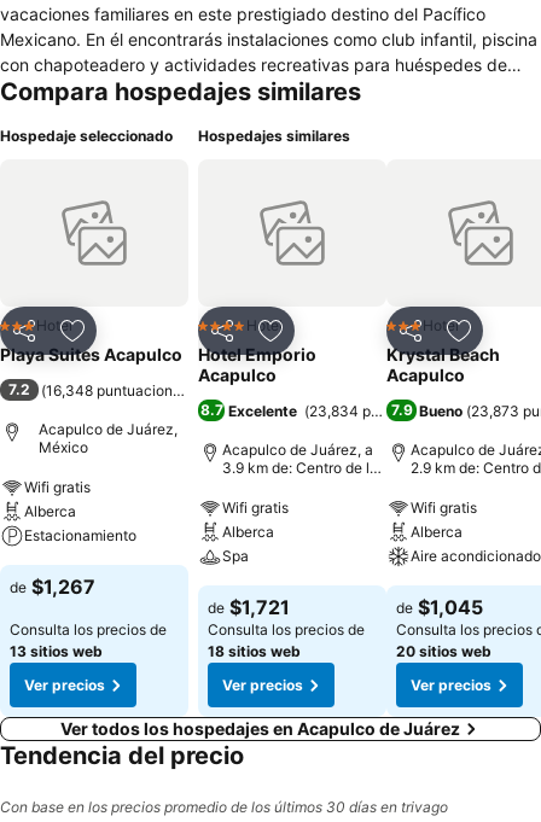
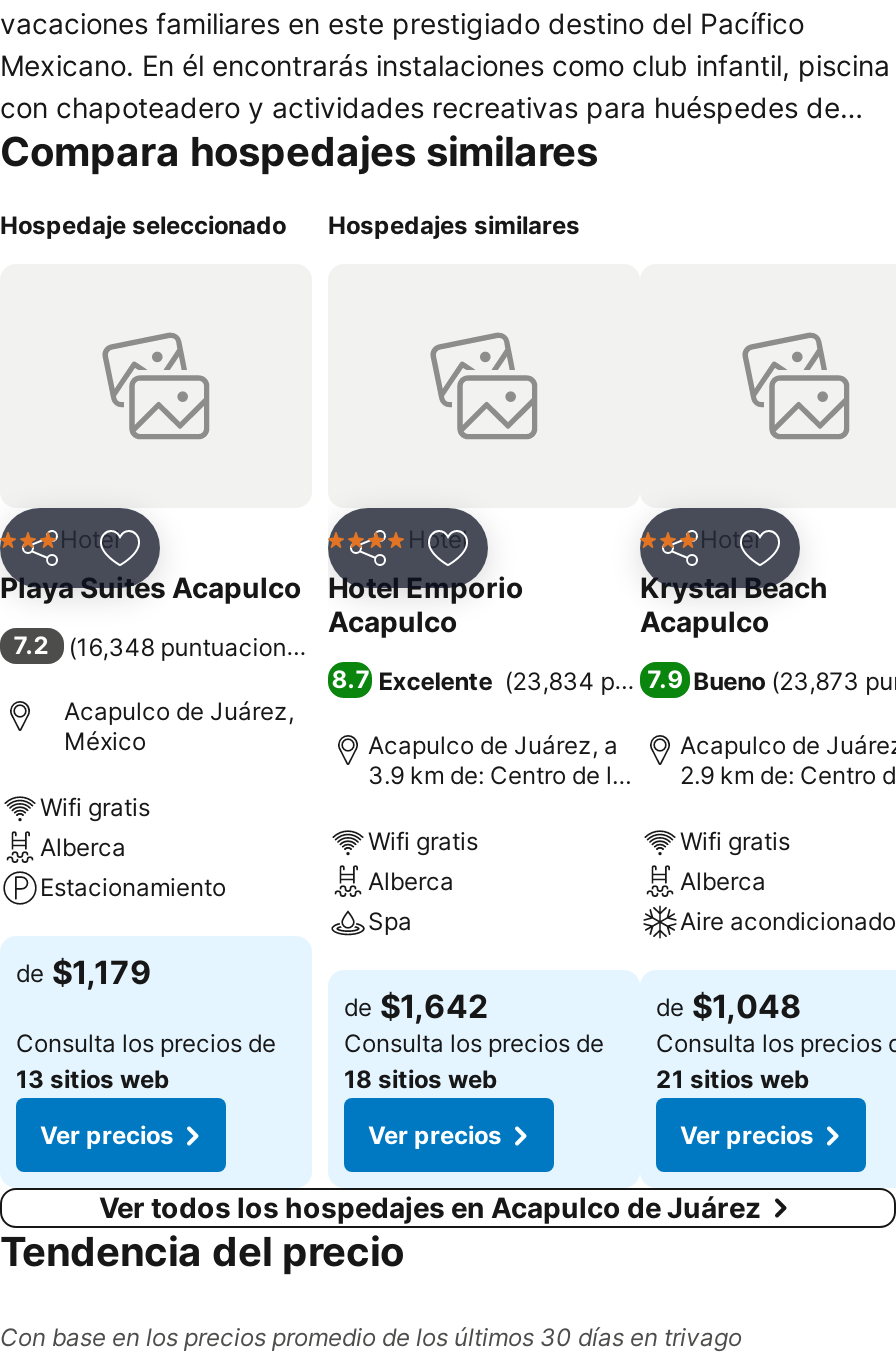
- de $1,267
+ de $1,179

- de $1,721
+ de $1,642

- de $1,045
+ de $1,048

- 20 sitios web
+ 21 sitios web
